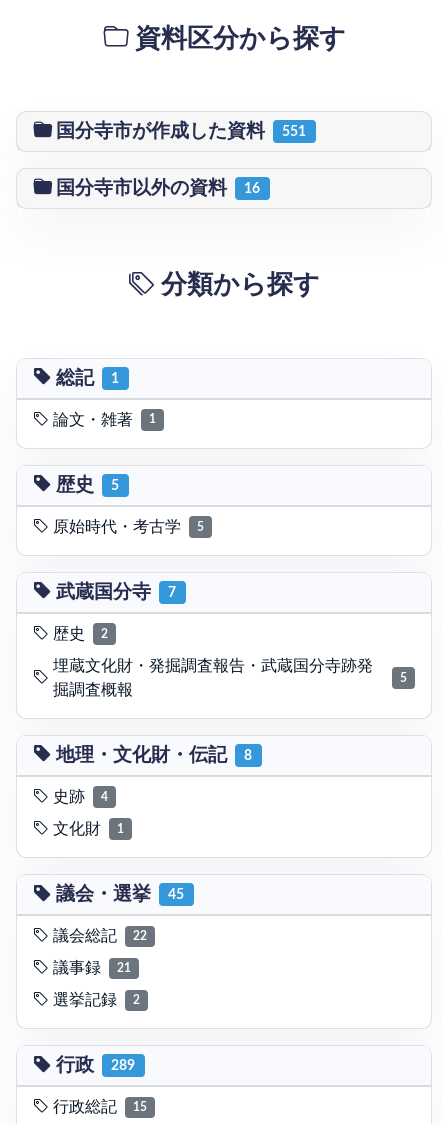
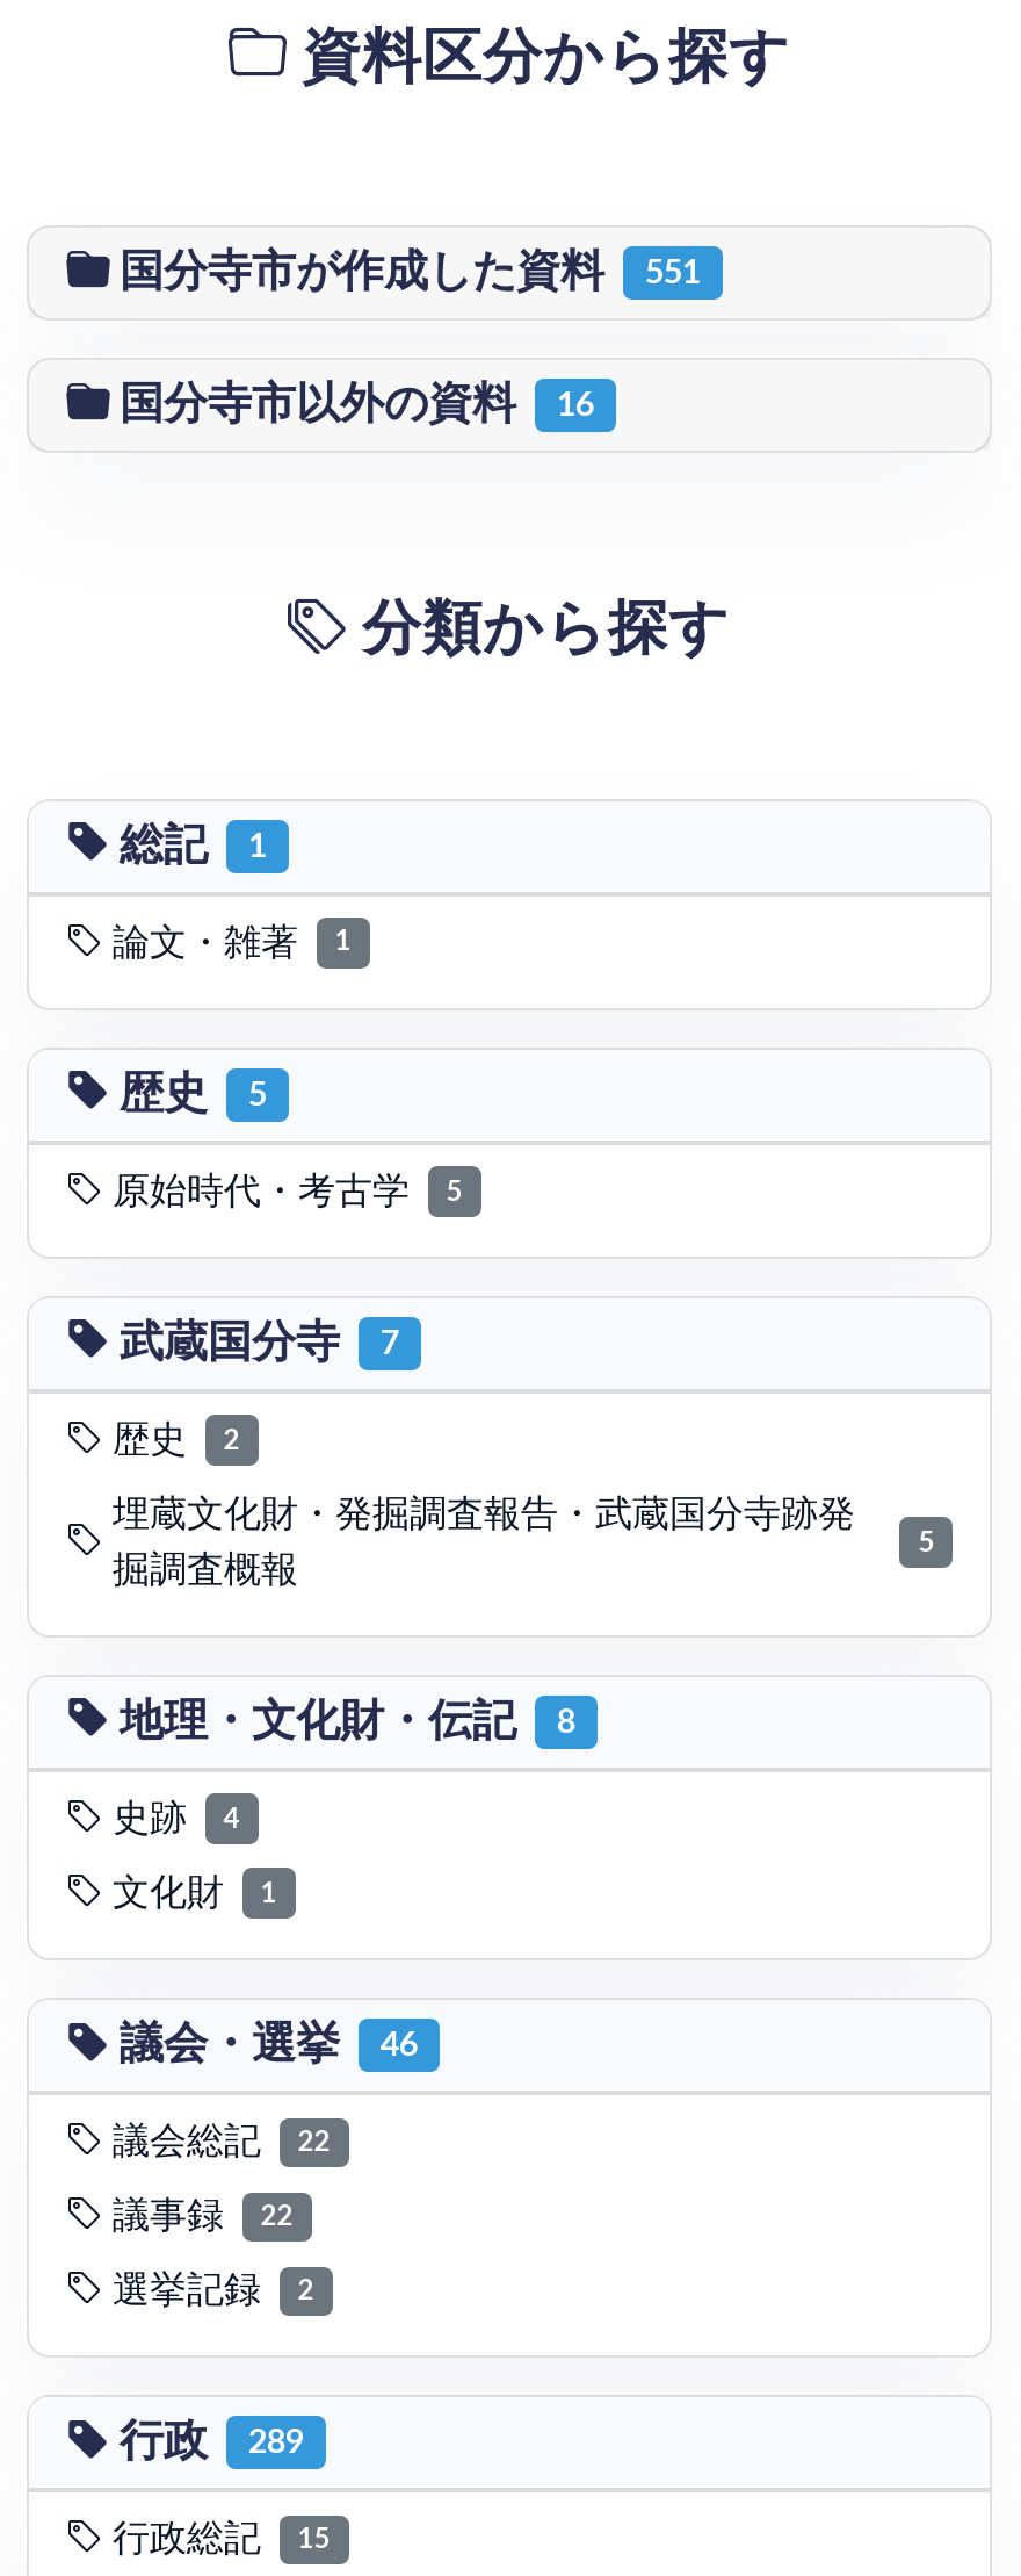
- 議会・選挙 45
+ 議会・選挙 46

- 議事録 21
+ 議事録 22
